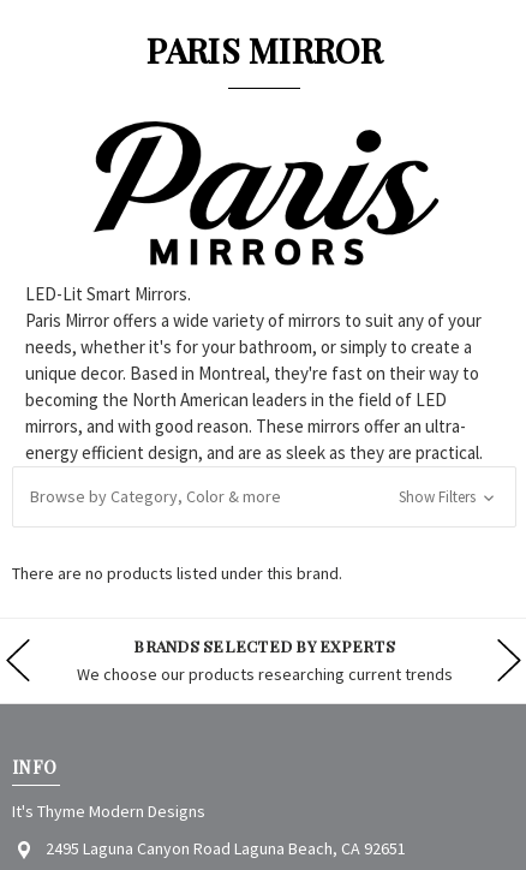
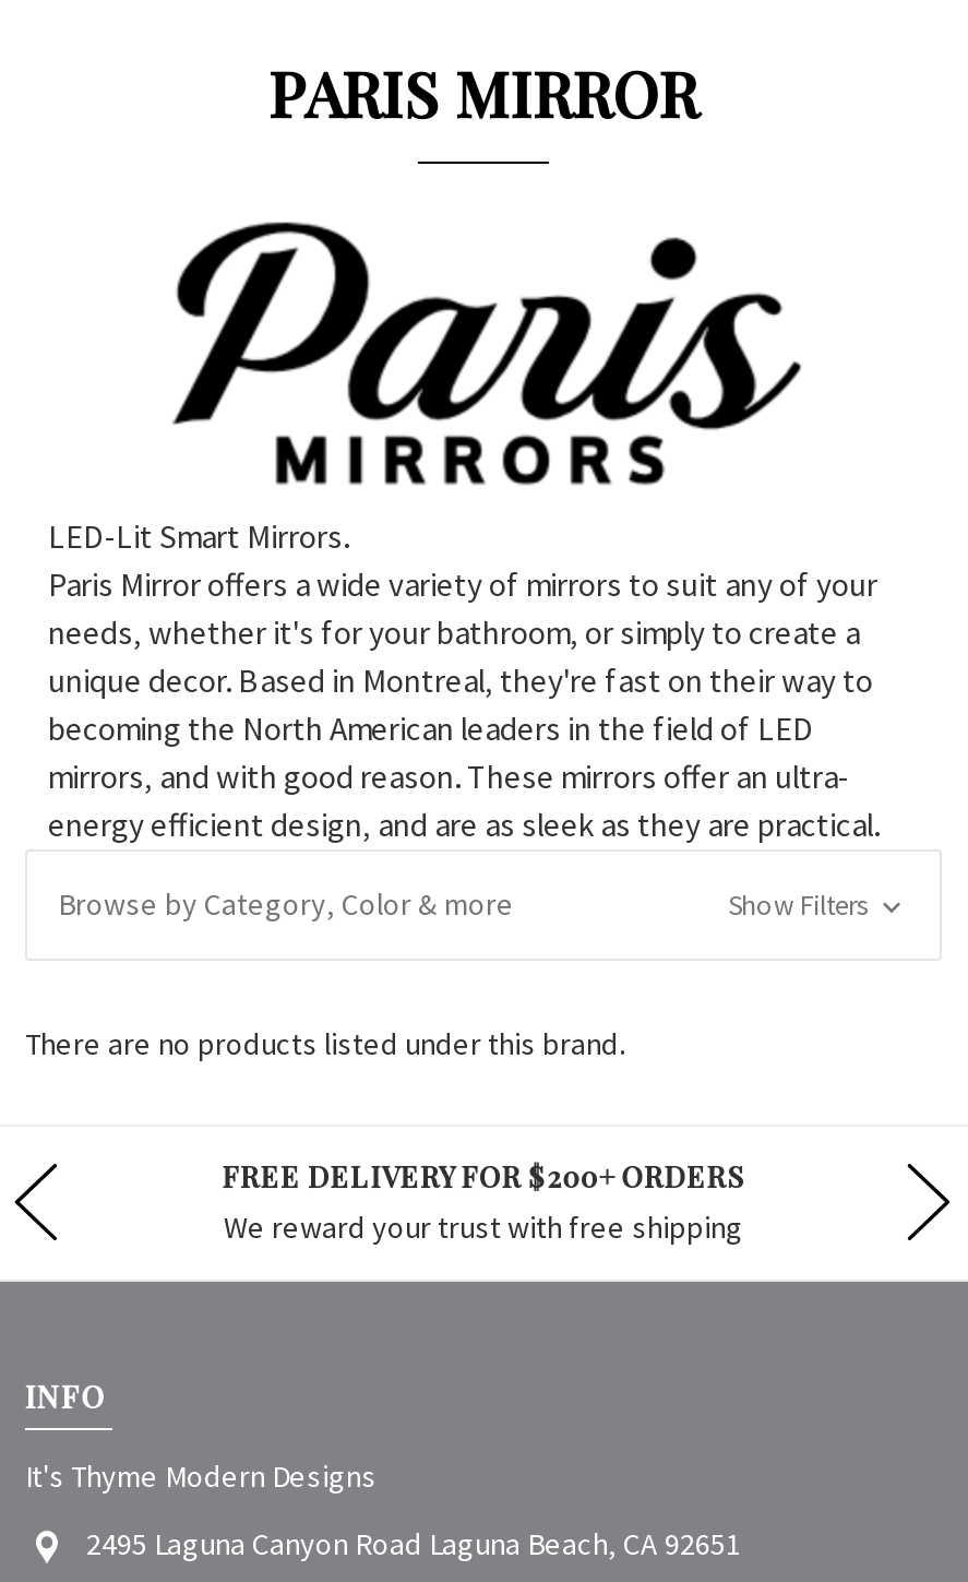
- BRANDS SELECTED BY EXPERTS
- We choose our products researching current trends
+ FREE DELIVERY FOR $200+ ORDERS
+ We reward your trust with free shipping
